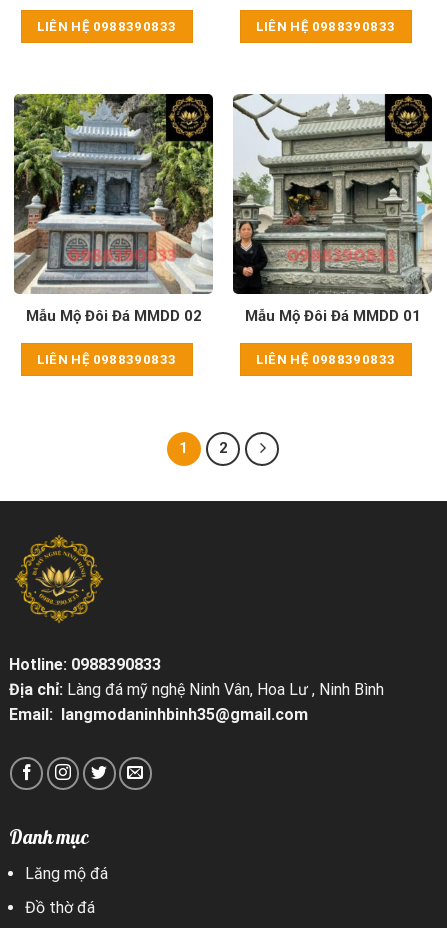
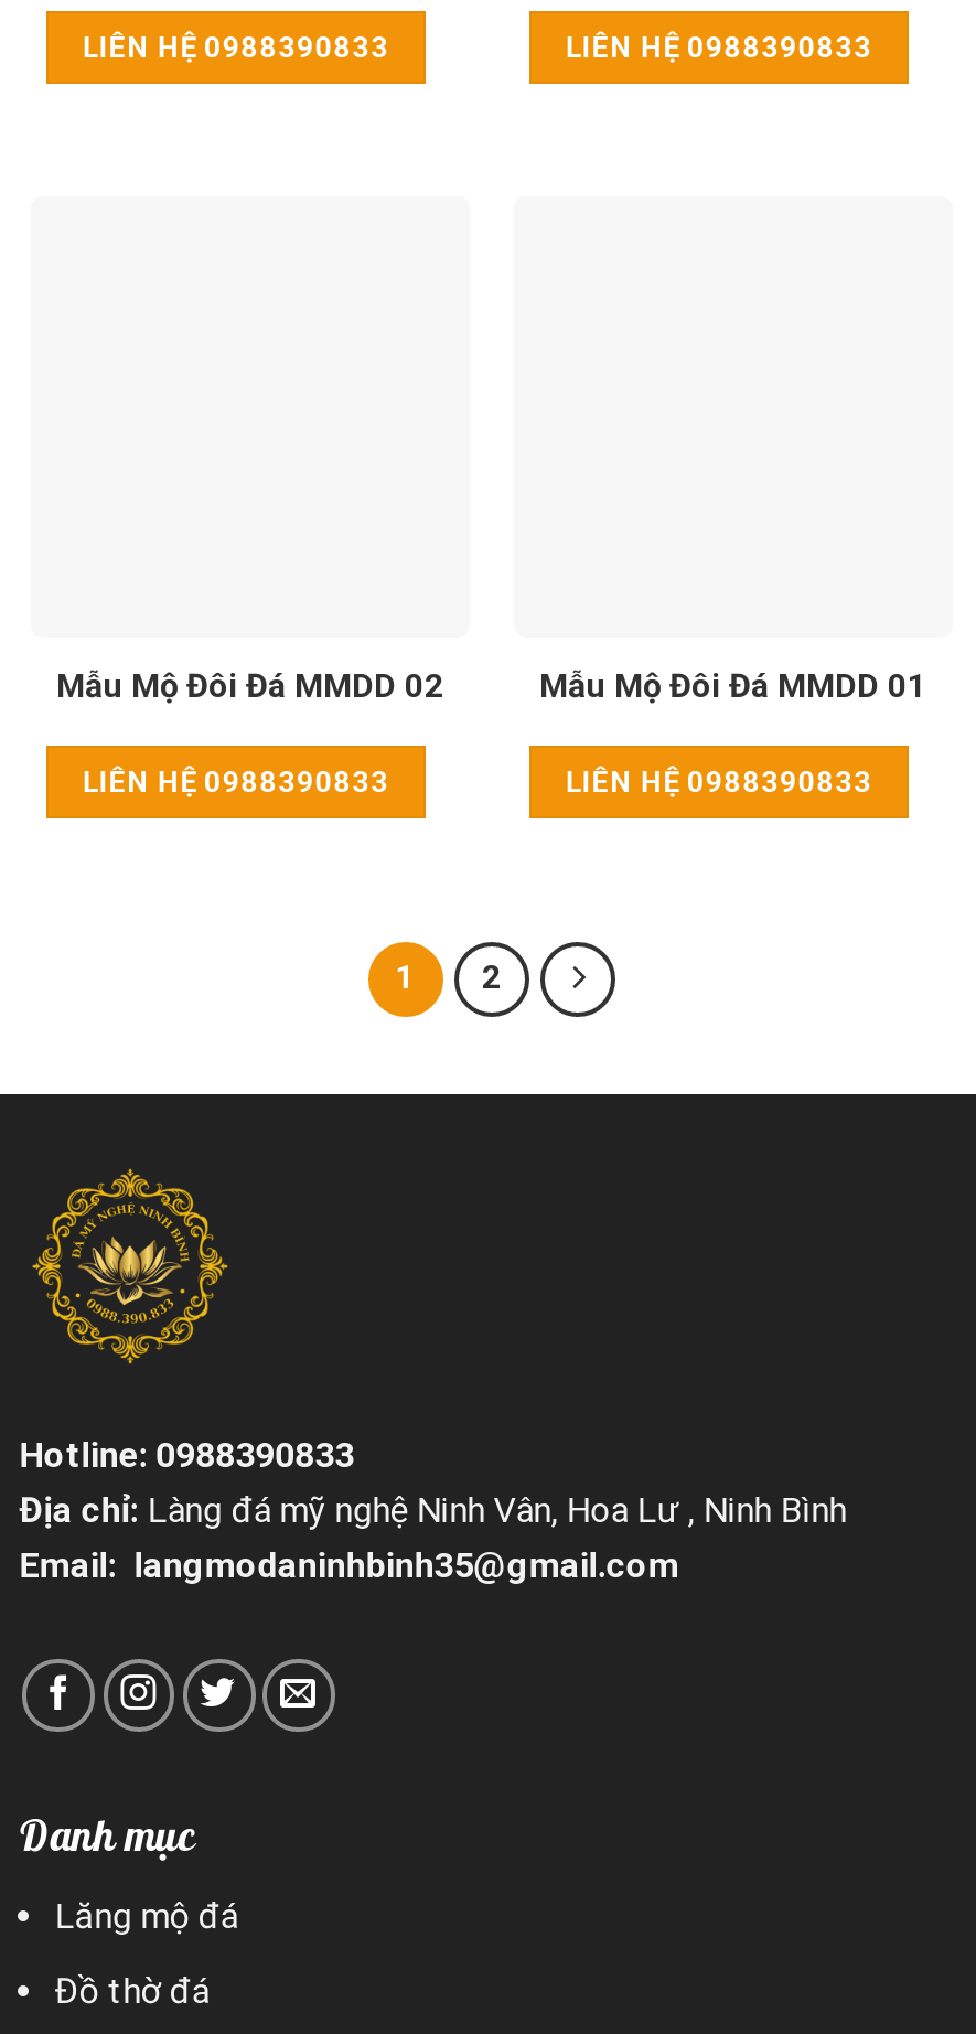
- [image]

- [image]
